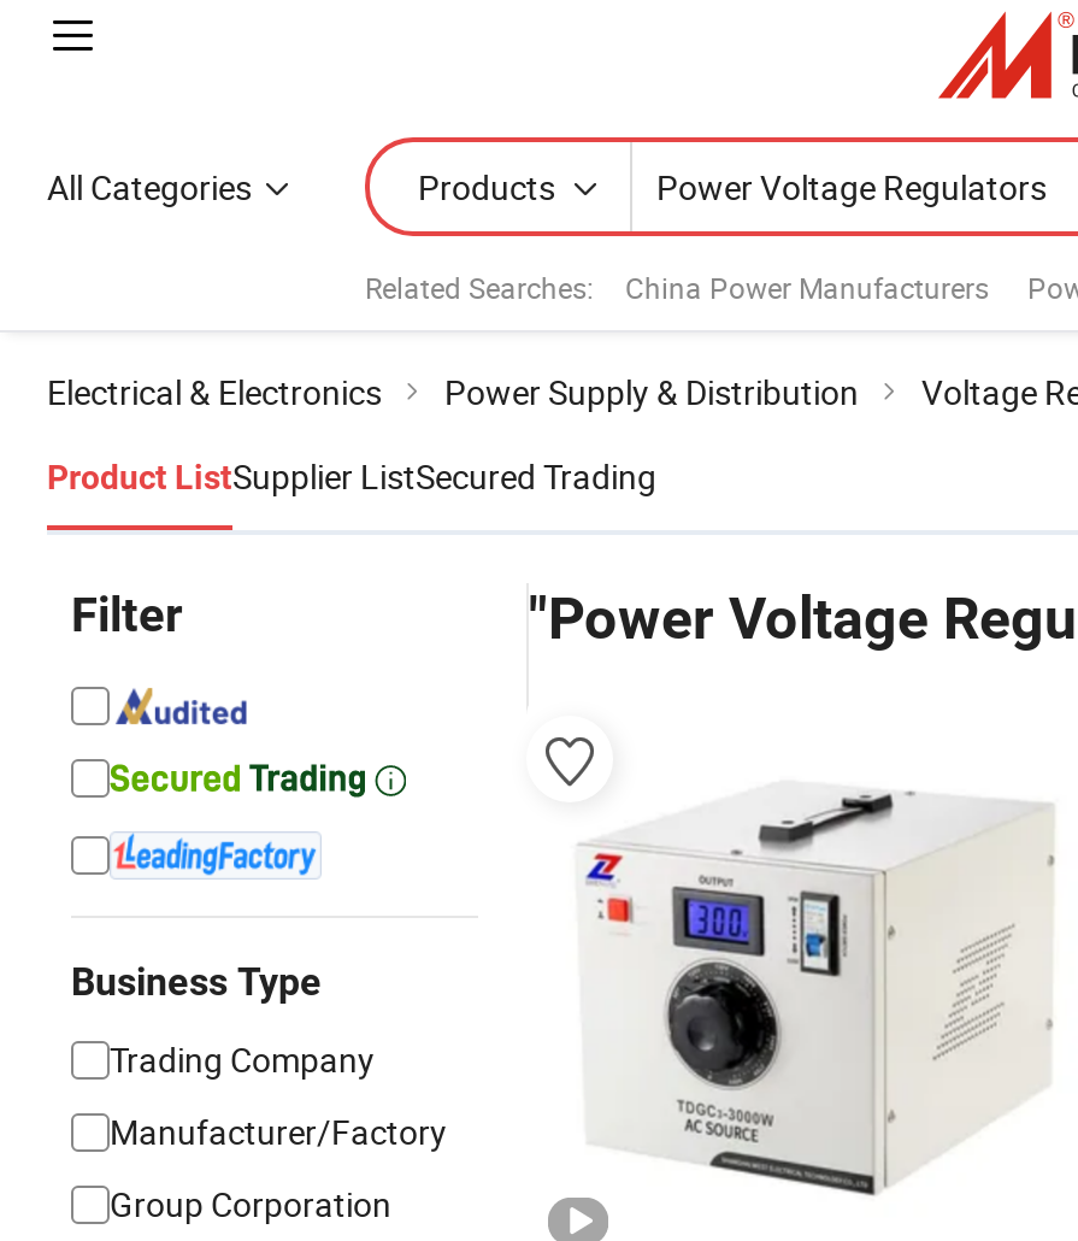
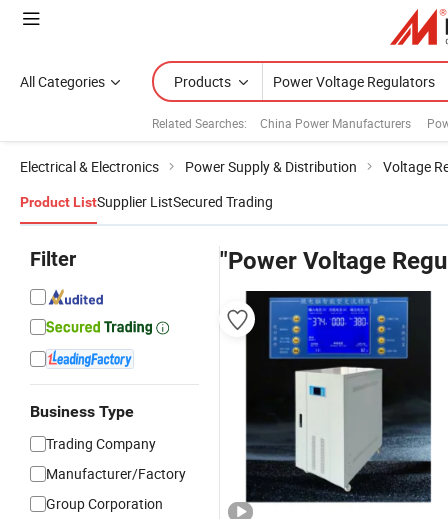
- [image]
+ [image]
